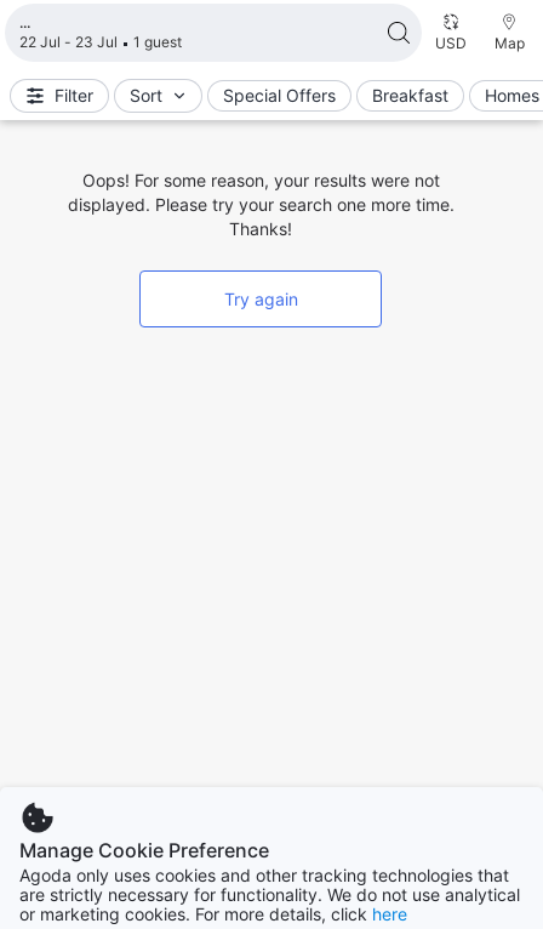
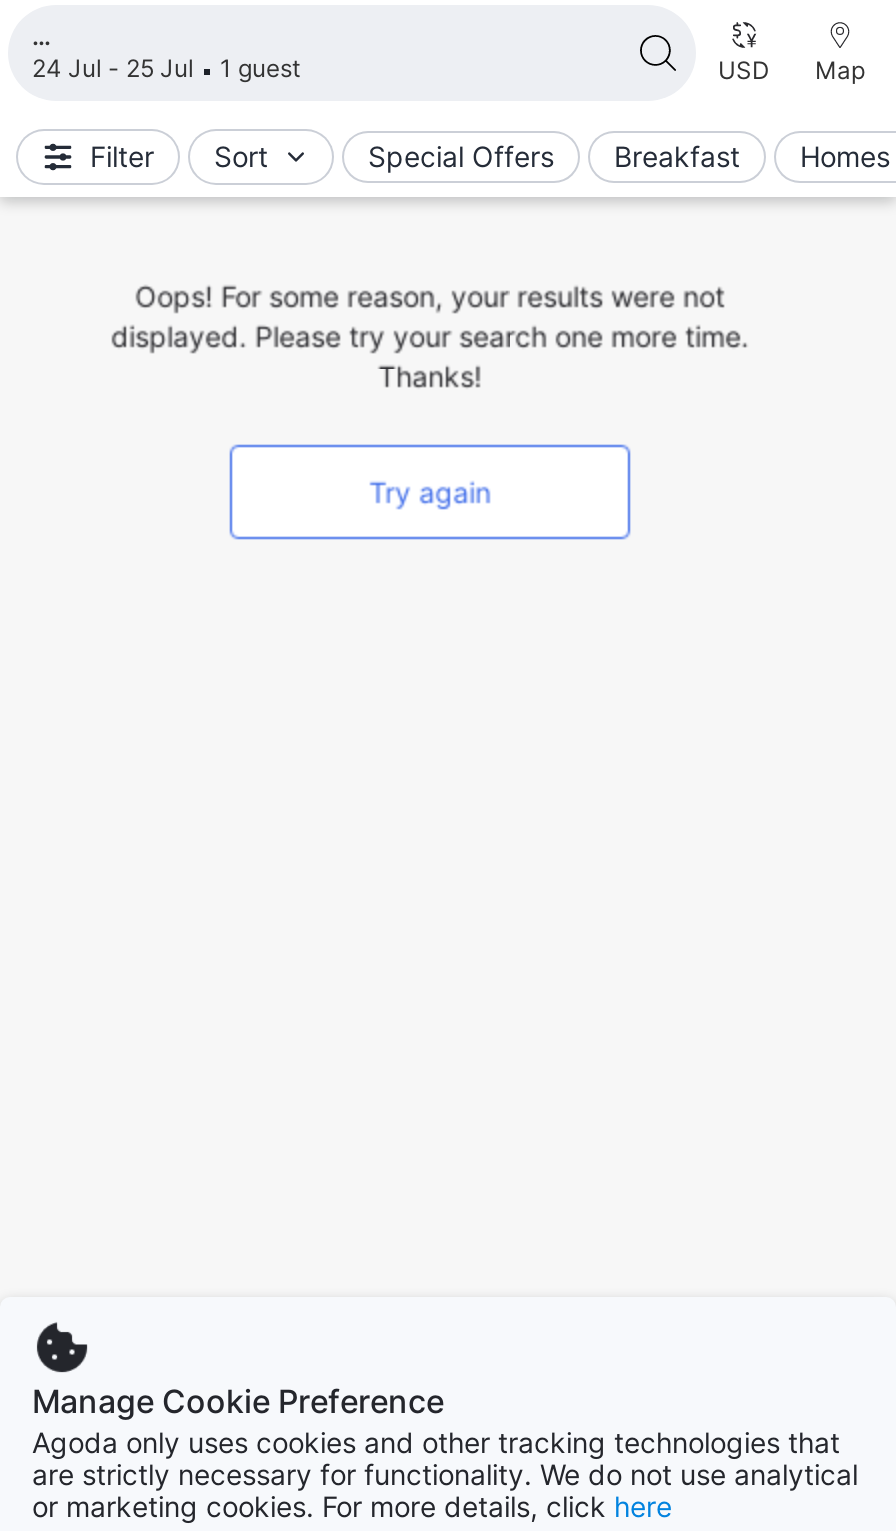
- 22 Jul - 23 Jul 1 guest
+ 24 Jul - 25 Jul 1 guest
